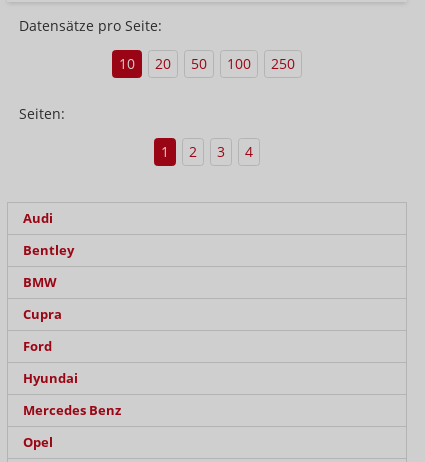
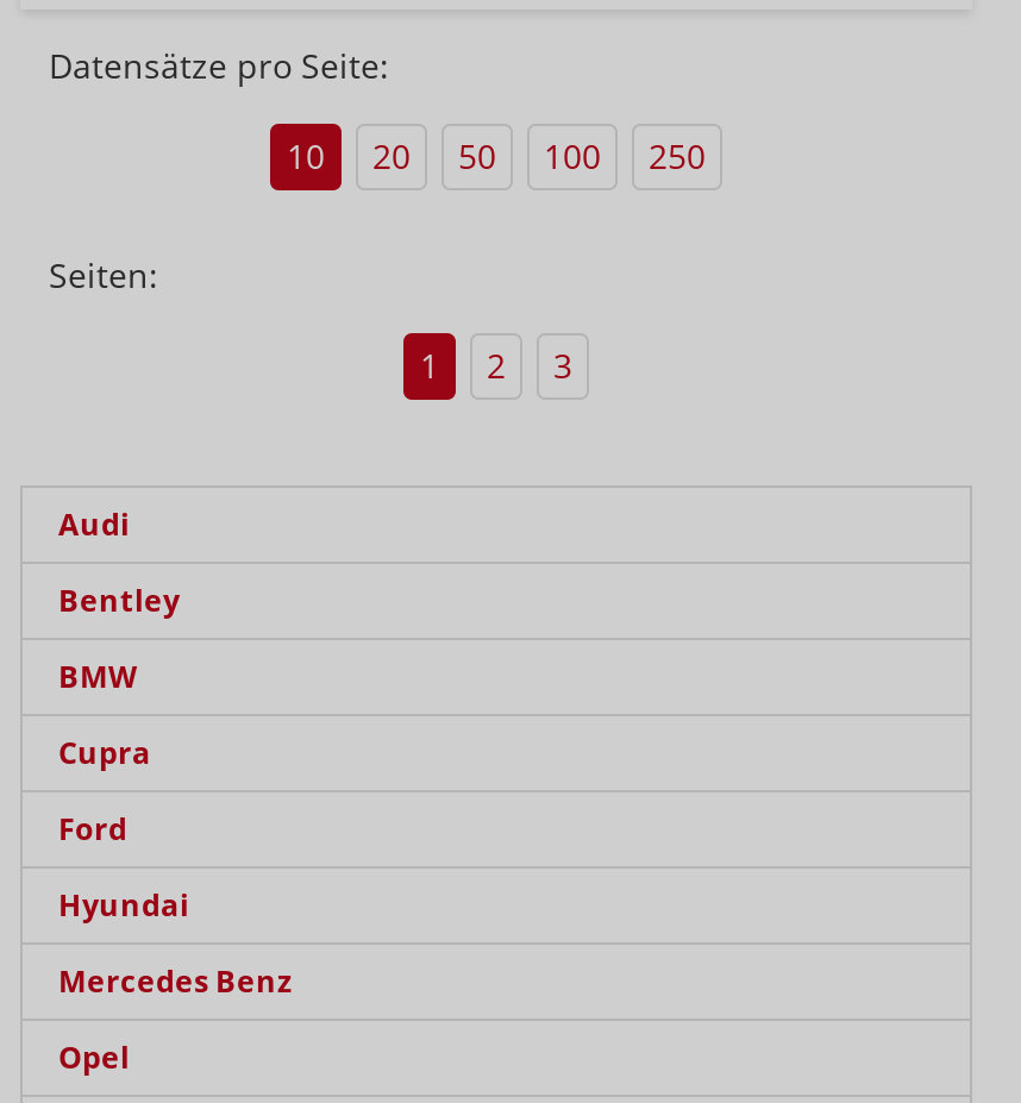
- 4
